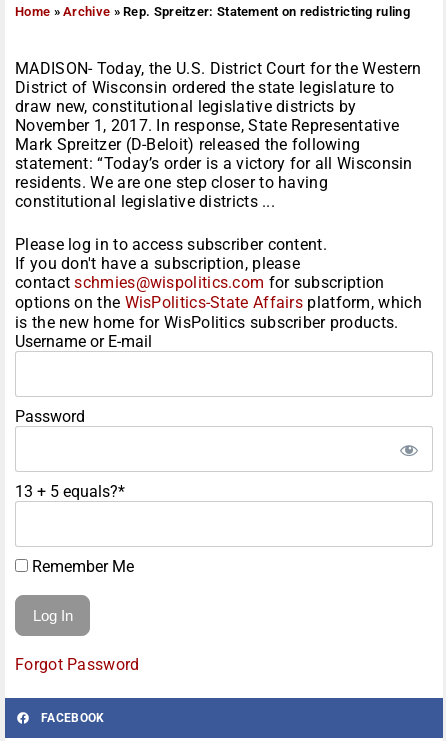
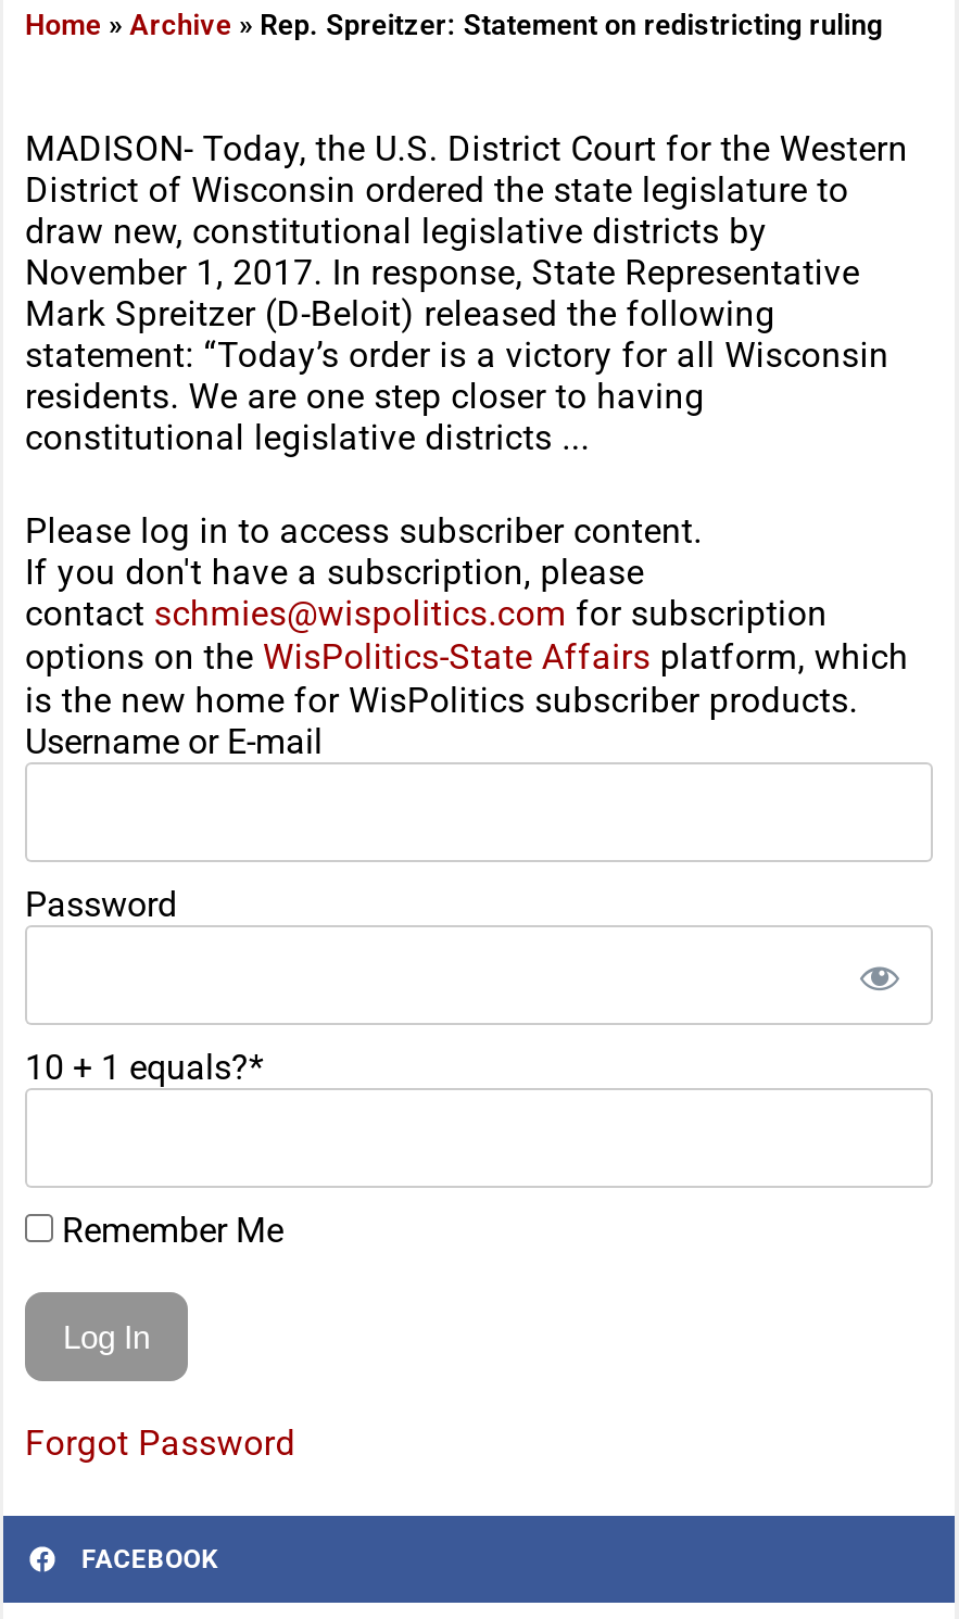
- 13 + 5 equals?*
+ 10 + 1 equals?*
